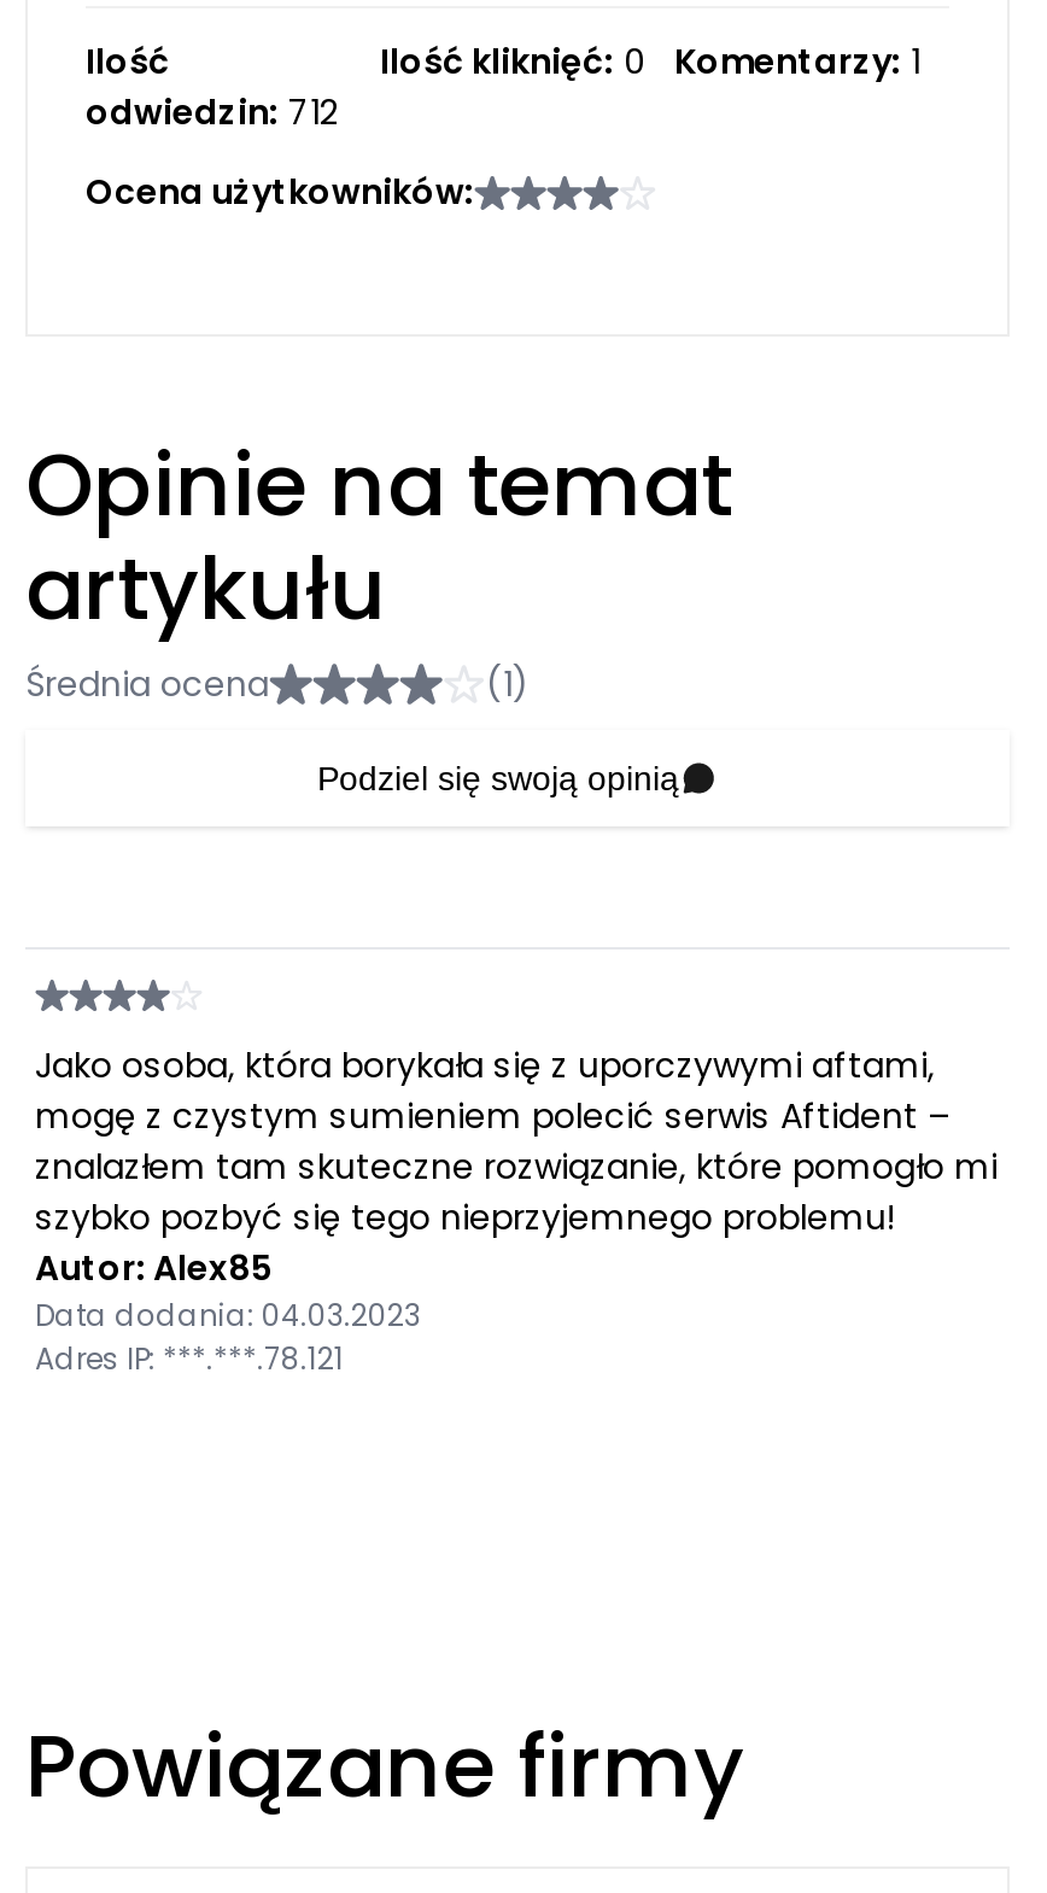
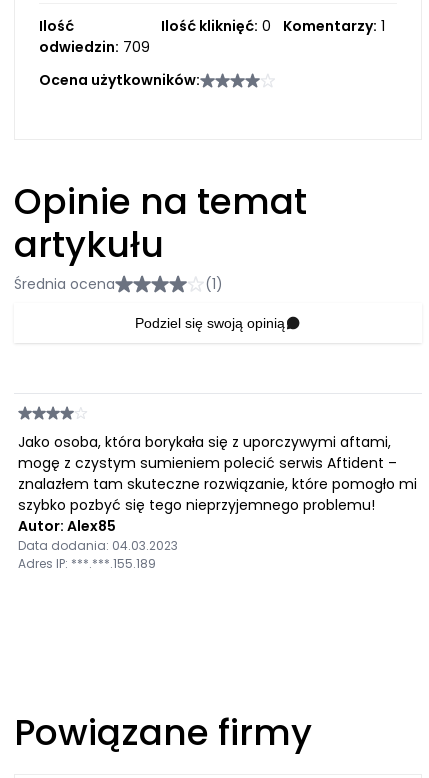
- odwiedzin: 712
+ odwiedzin: 709

- Adres IP: ***.***.78.121
+ Adres IP: ***.***.155.189
